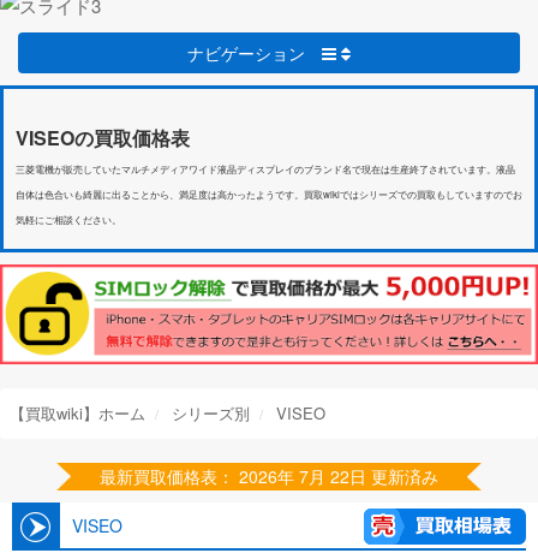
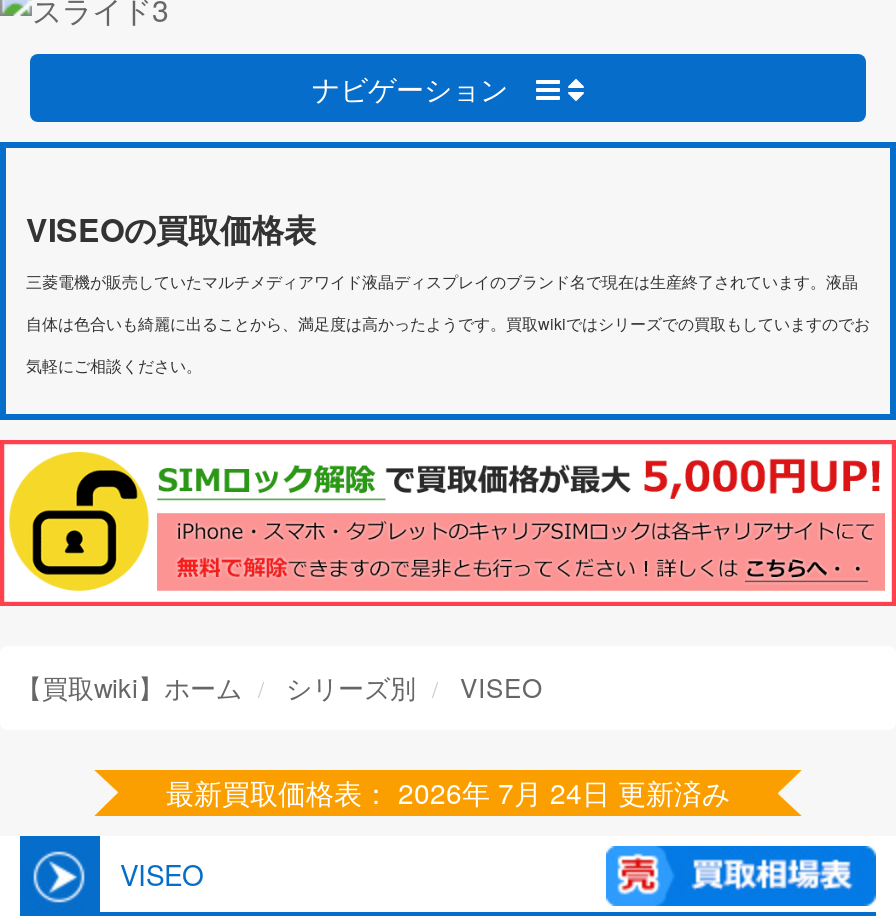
- 最新買取価格表： 2026年 7月 22日 更新済み
+ 最新買取価格表： 2026年 7月 24日 更新済み
